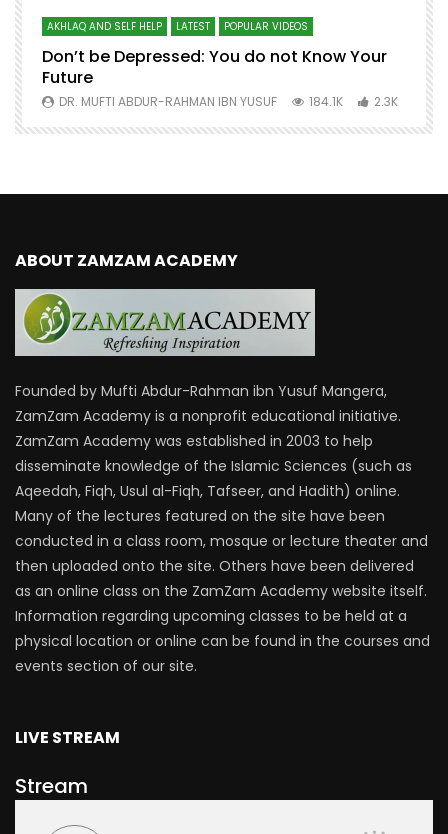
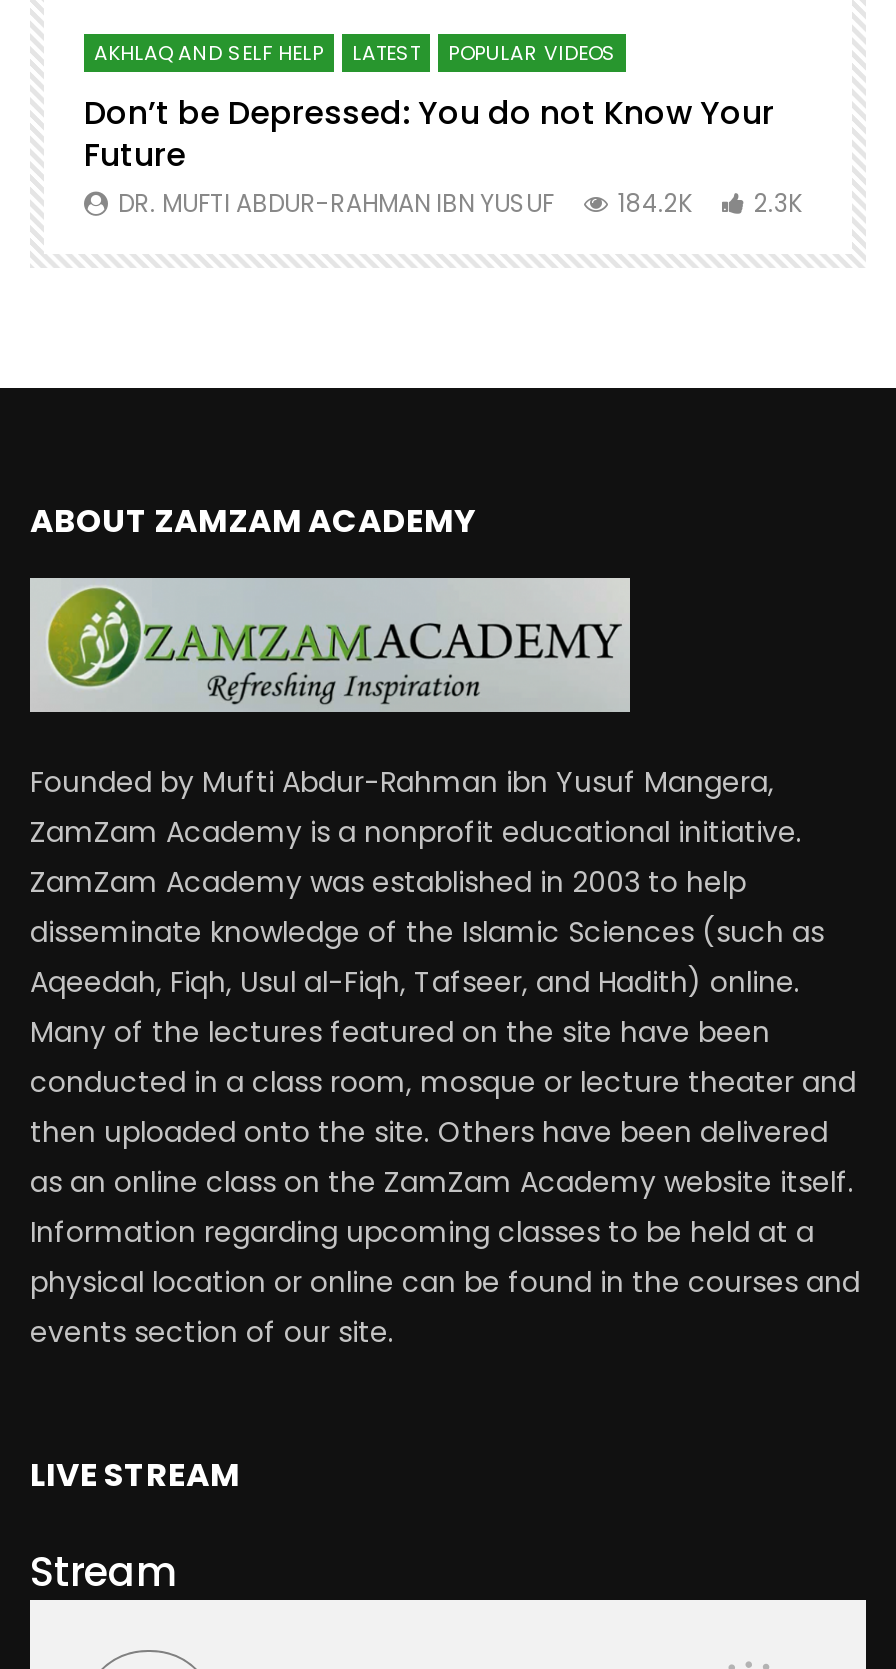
- DR. MUFTI ABDUR-RAHMAN IBN YUSUF 184.1K 2.3K
+ DR. MUFTI ABDUR-RAHMAN IBN YUSUF 184.2K 2.3K
